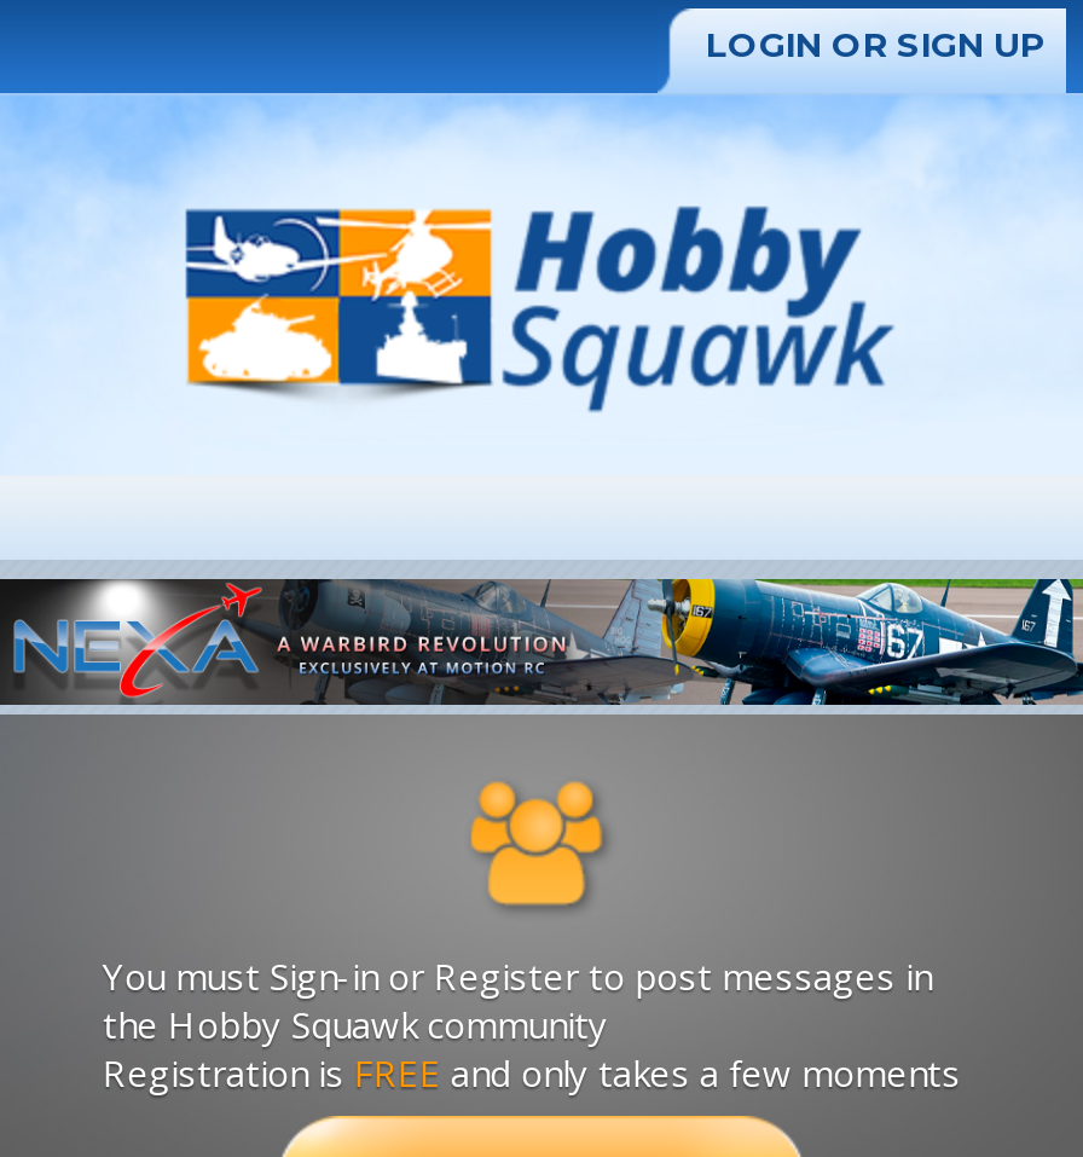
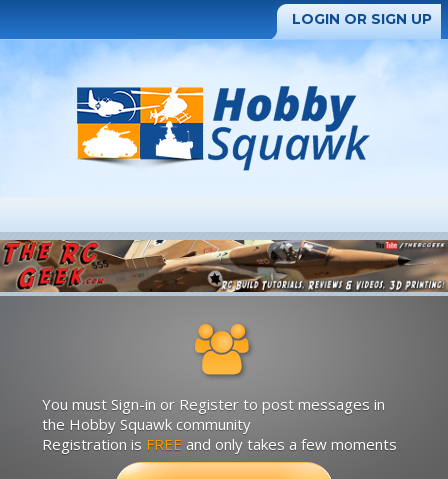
- [image]
+ [image]
